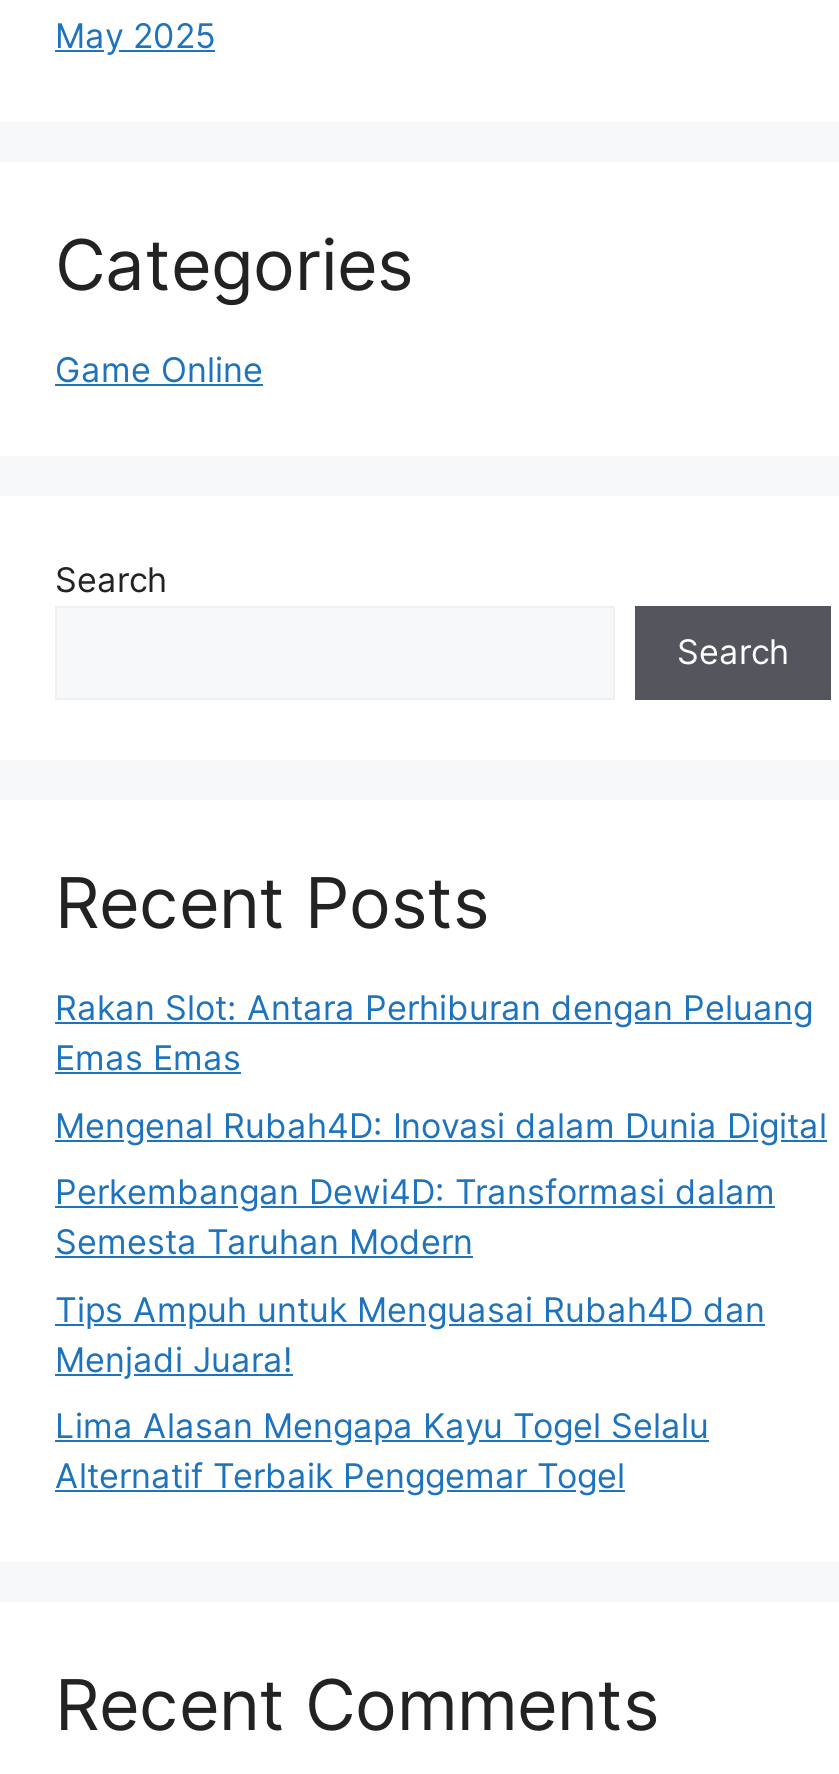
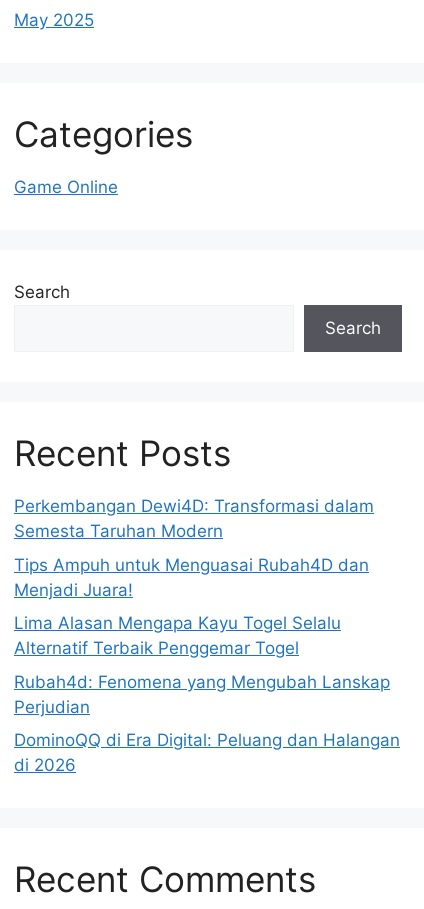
- Rakan Slot: Antara Perhiburan dengan Peluang
- Emas Emas
- Mengenal Rubah4D: Inovasi dalam Dunia Digital

moved up: Perkembangan Dewi4D: Transformasi dalam | Semesta Taruhan Modern | Tips Ampuh untuk Menguasai Rubah4D dan | Menjadi Juara! | Lima Alasan Mengapa Kayu Togel Selalu | Alternatif Terbaik Penggemar Togel

+ Rubah4d: Fenomena yang Mengubah Lanskap
+ Perjudian
+ DominoQQ di Era Digital: Peluang dan Halangan
+ di 2026
